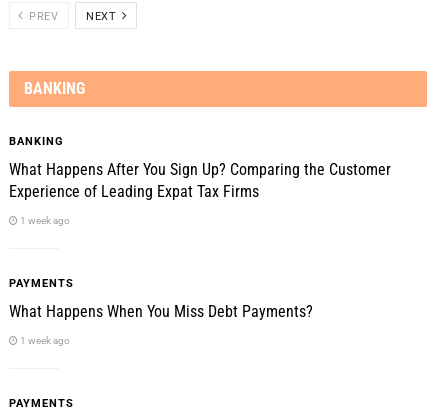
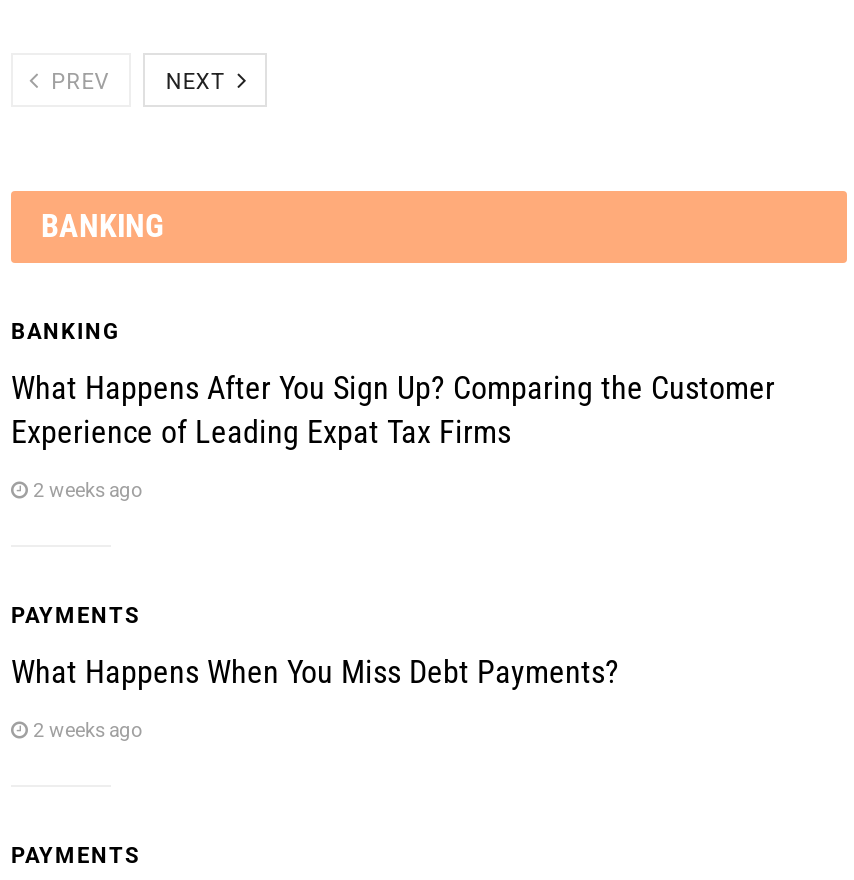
- 1 week ago
+ 2 weeks ago

- 1 week ago
+ 2 weeks ago
